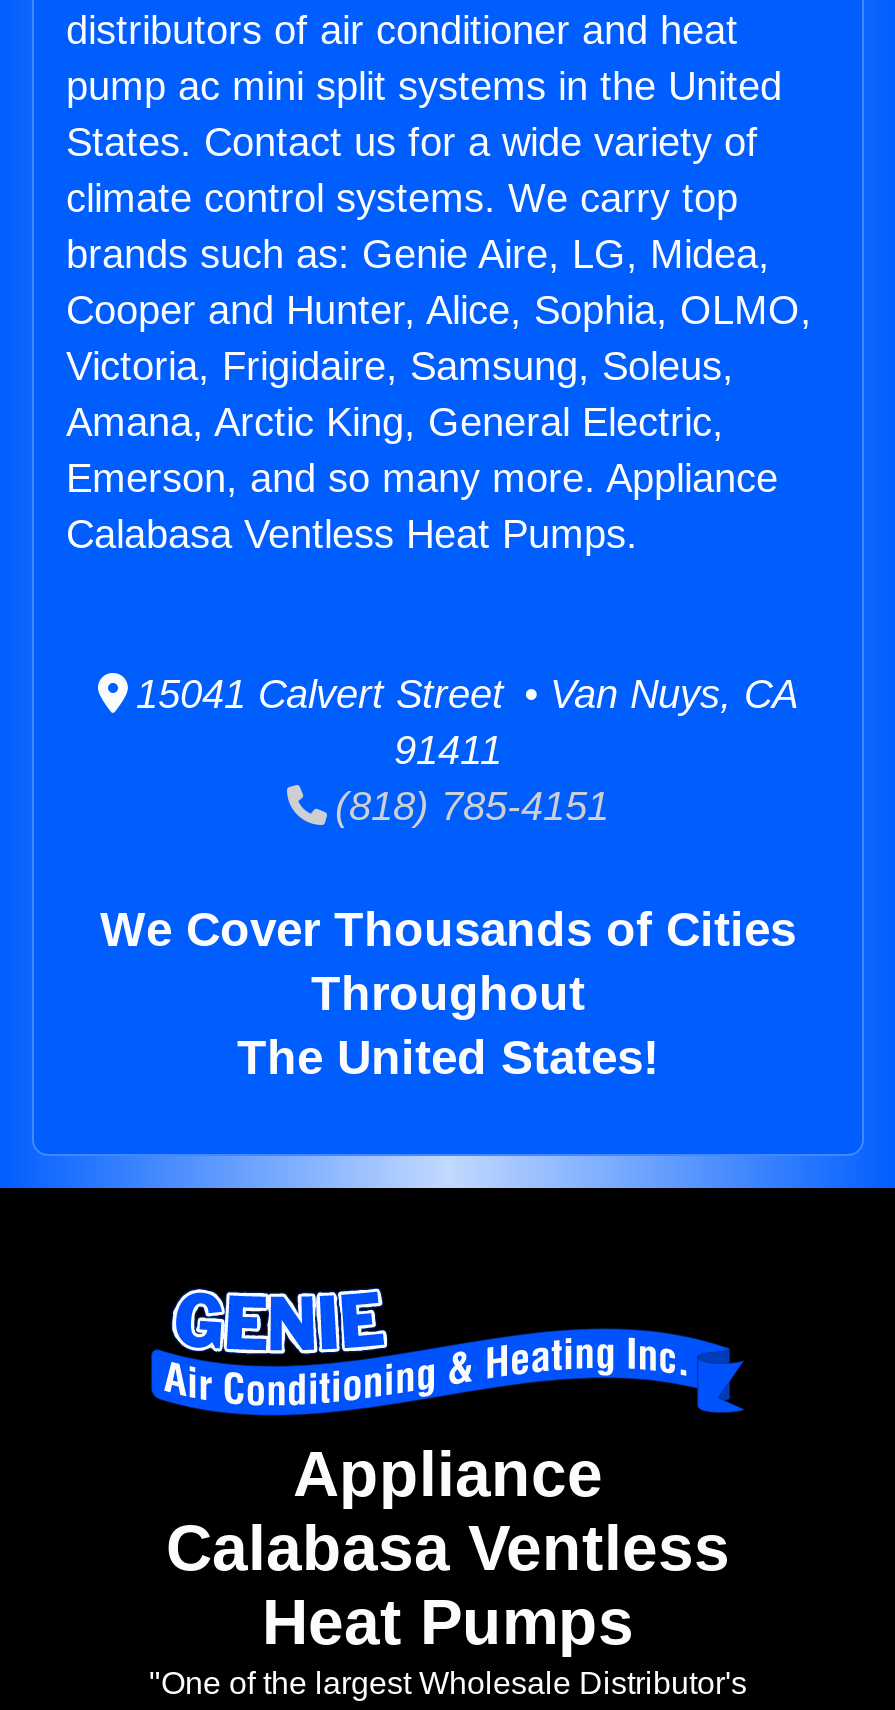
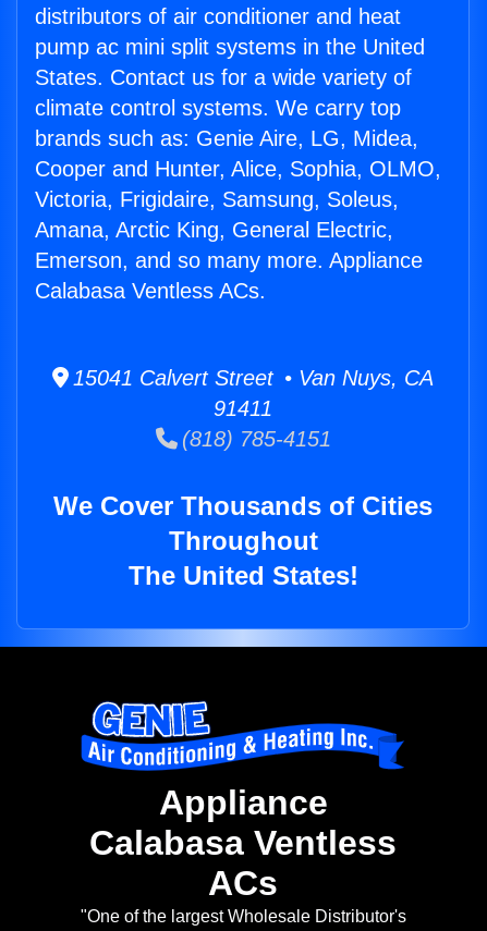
- Calabasa Ventless Heat Pumps.
+ Calabasa Ventless ACs.

- Heat Pumps
+ ACs
